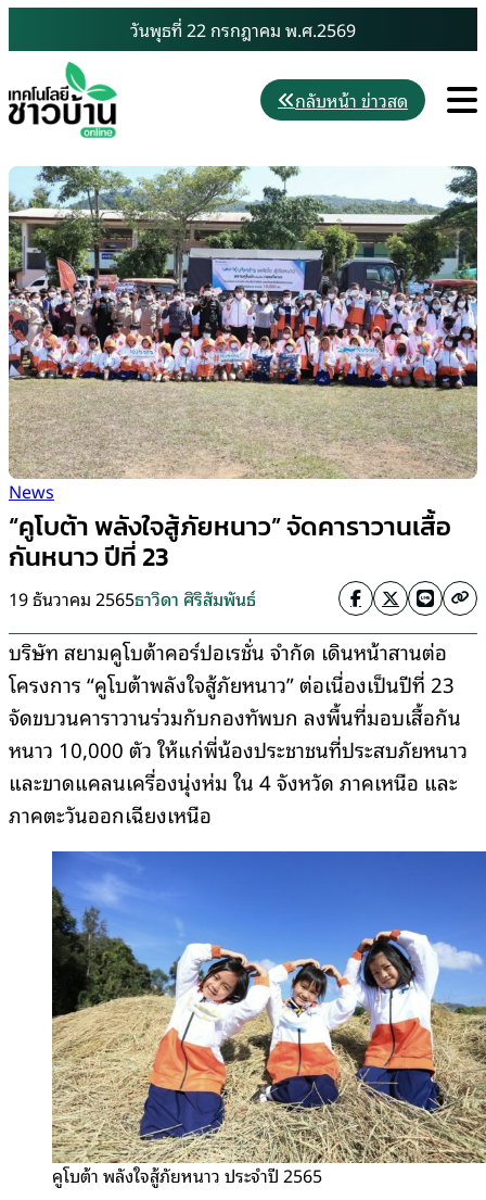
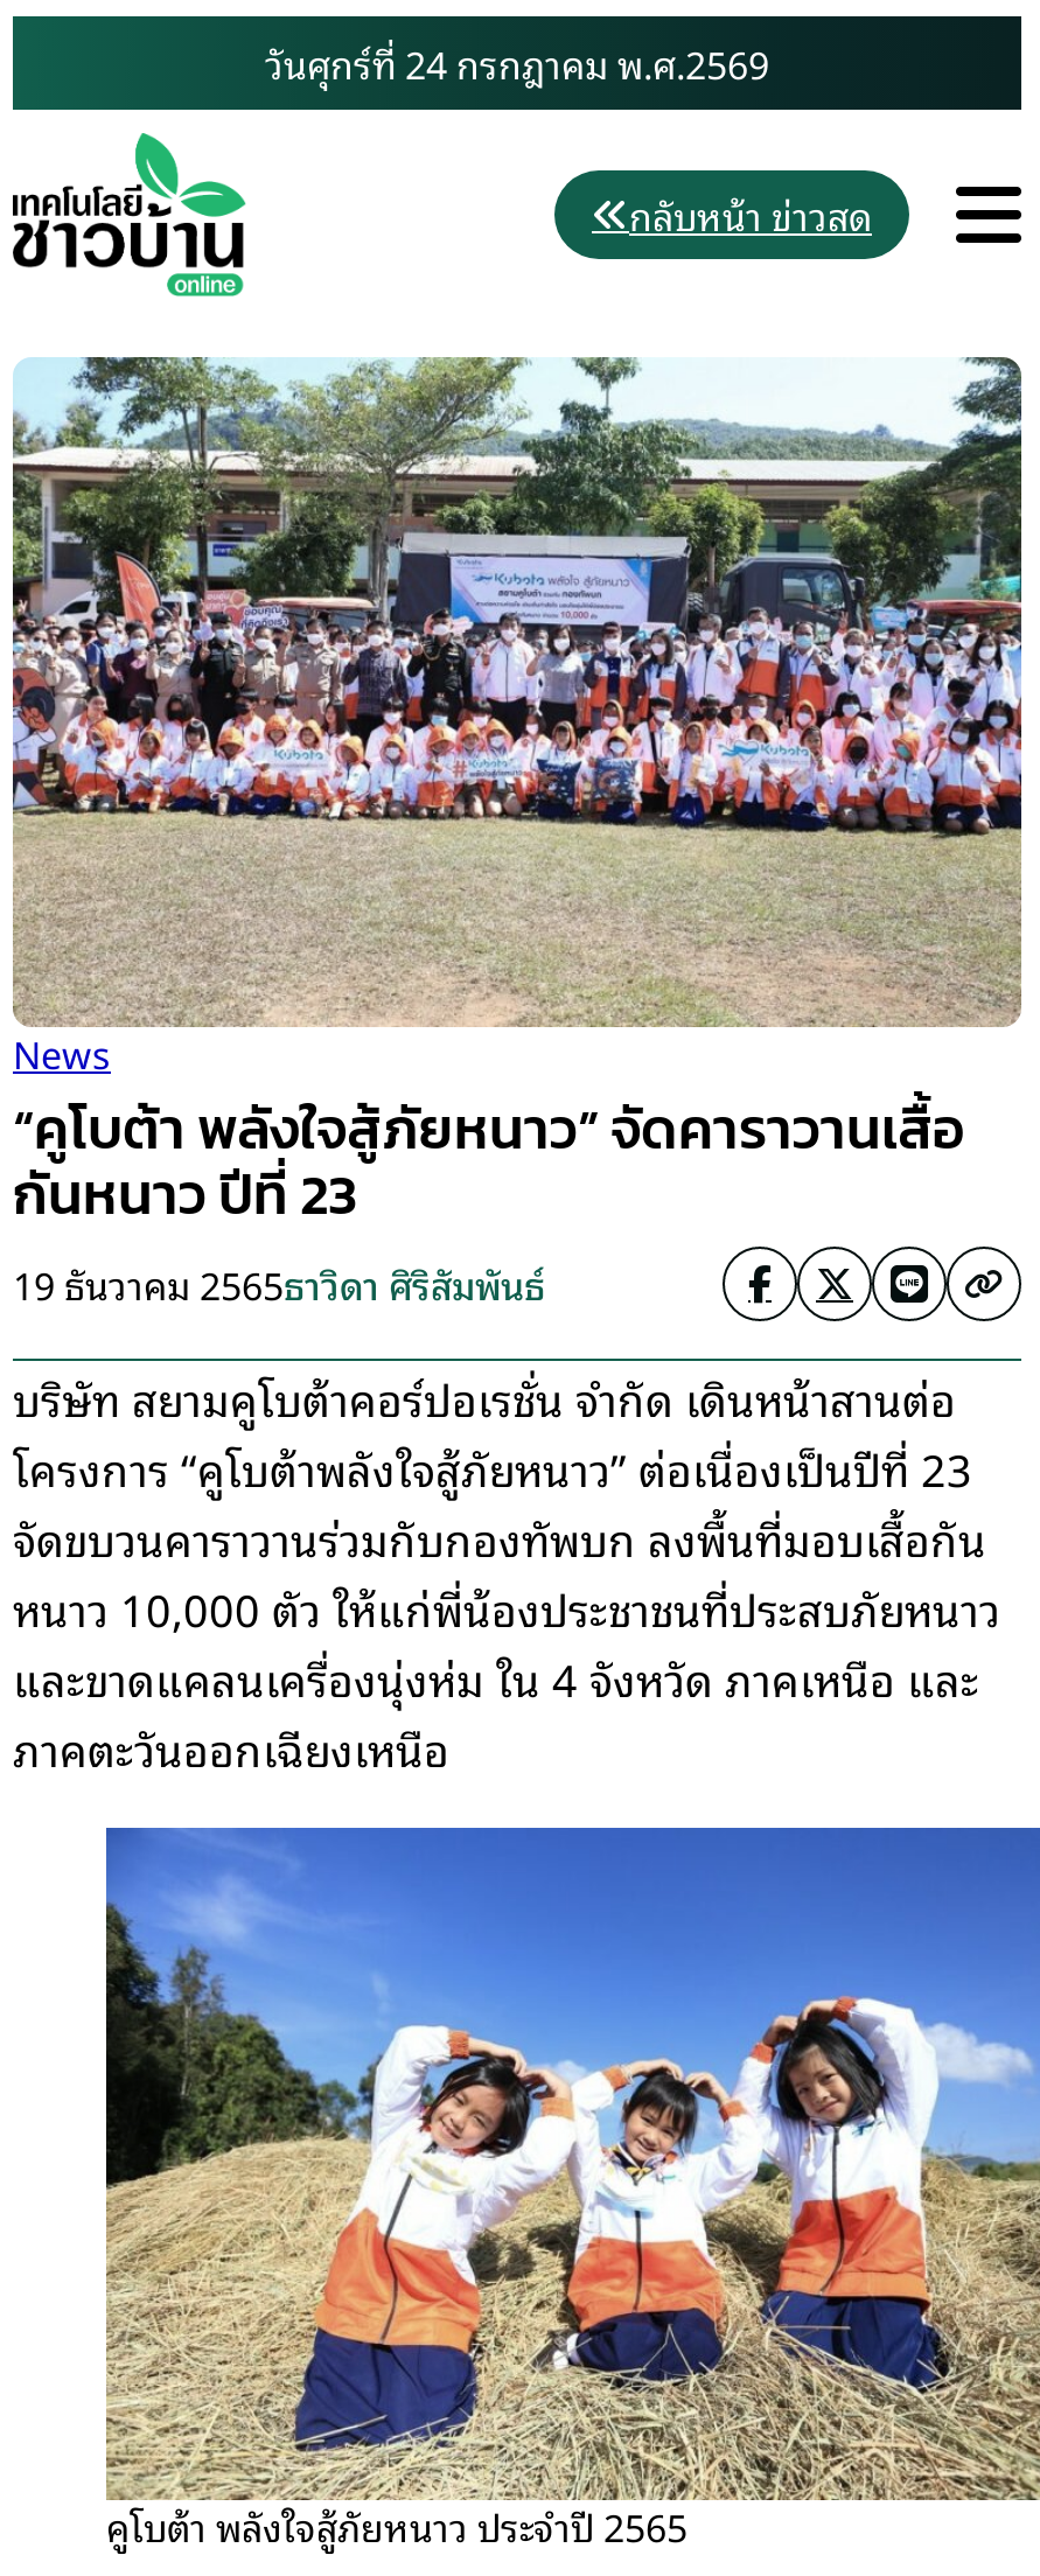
- วันพุธที่ 22 กรกฎาคม พ.ศ.2569
+ วันศุกร์ที่ 24 กรกฎาคม พ.ศ.2569
